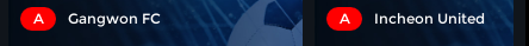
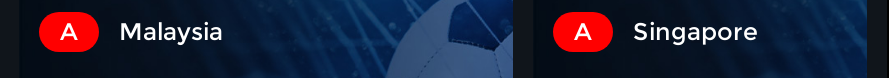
- Gangwon FC
+ Malaysia

- Incheon United
+ Singapore
